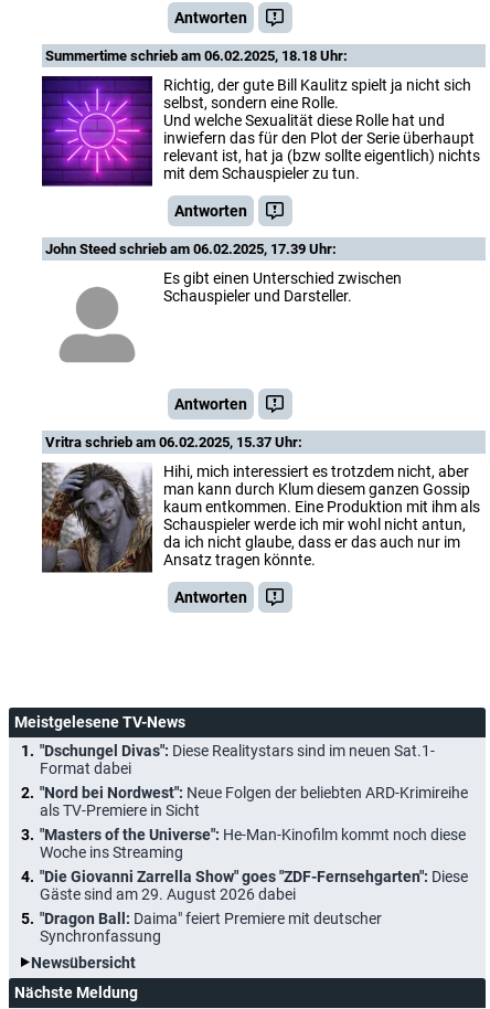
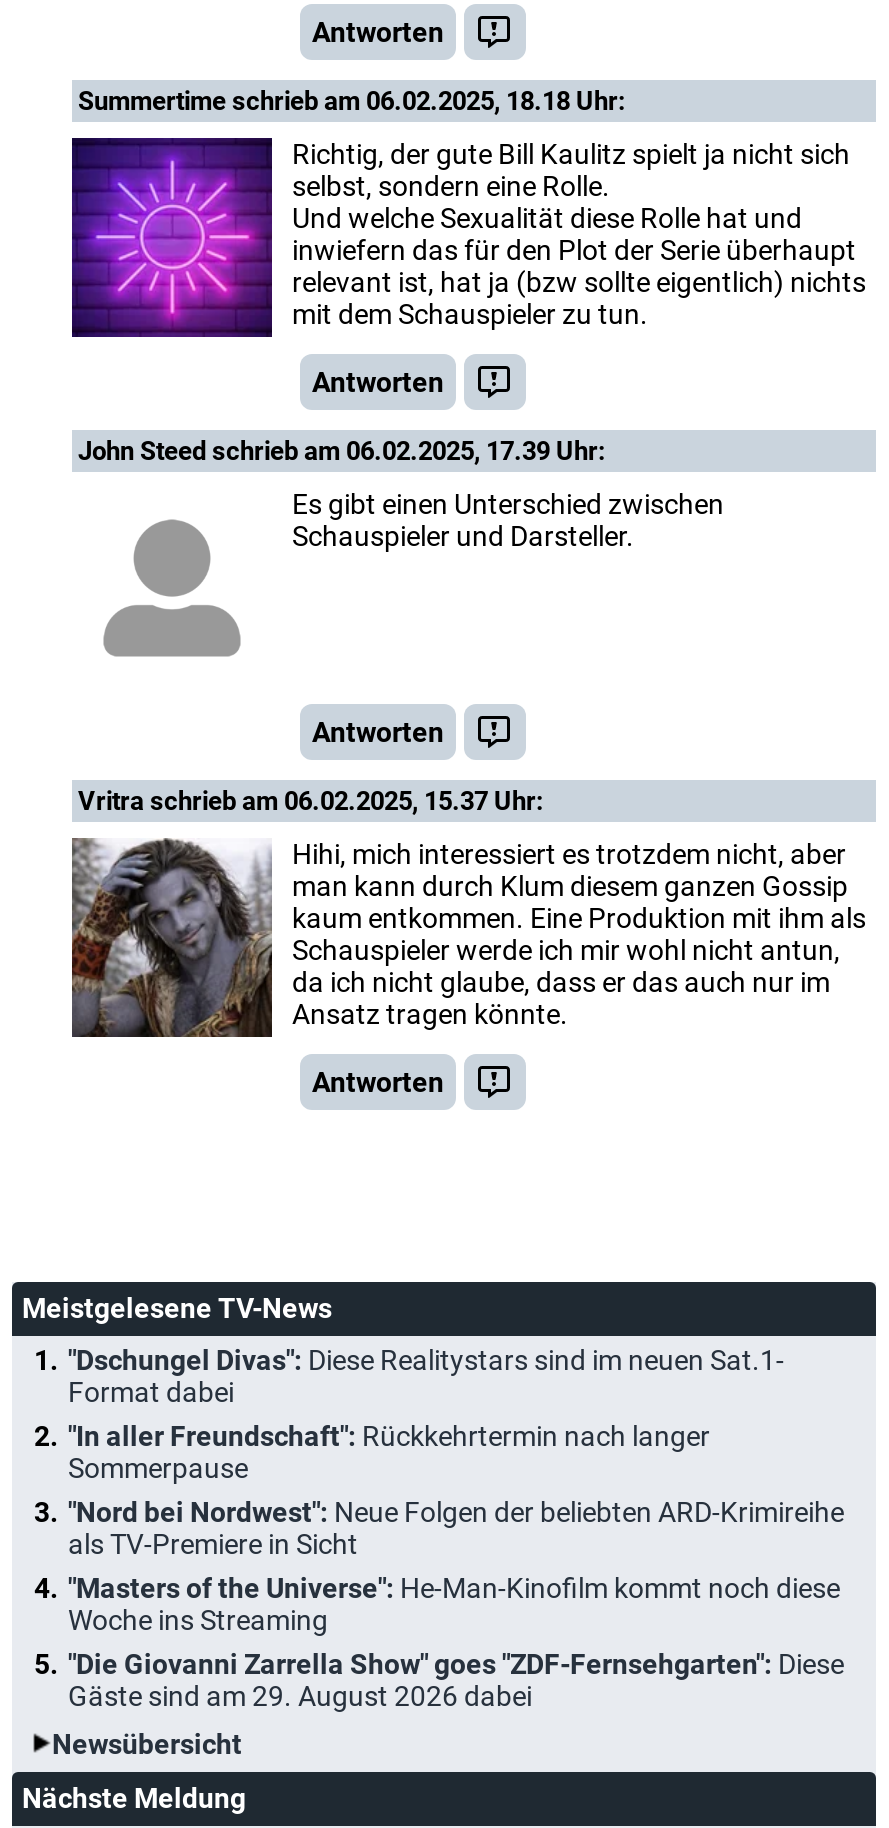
+ "In aller Freundschaft": Rückkehrtermin nach langer
+ Sommerpause

moved down: "Nord bei Nordwest": Neue Folgen der beliebten ARD-Krimireihe | als TV-Premiere in Sicht | "Masters of the Universe": He-Man-Kinofilm kommt noch diese | Woche ins Streaming | "Die Giovanni Zarrella Show" goes "ZDF-Fernsehgarten": Diese | Gäste sind am 29. August 2026 dabei

- "Dragon Ball: Daima" feiert Premiere mit deutscher
- Synchronfassung
